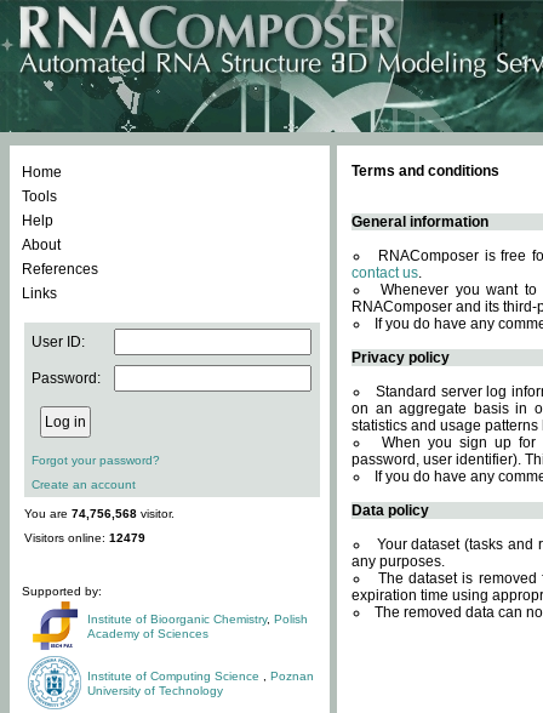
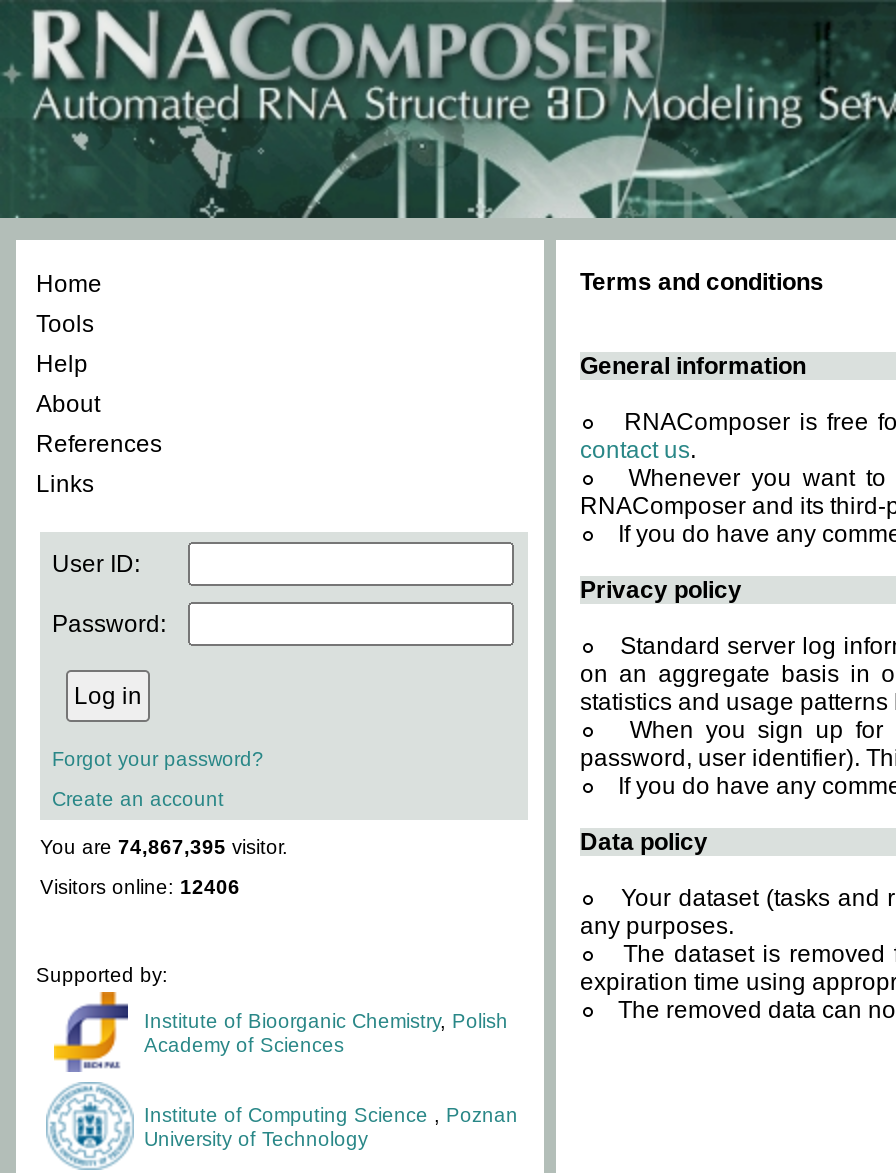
- You are 74,756,568 visitor.
+ You are 74,867,395 visitor.

- Visitors online: 12479
+ Visitors online: 12406
